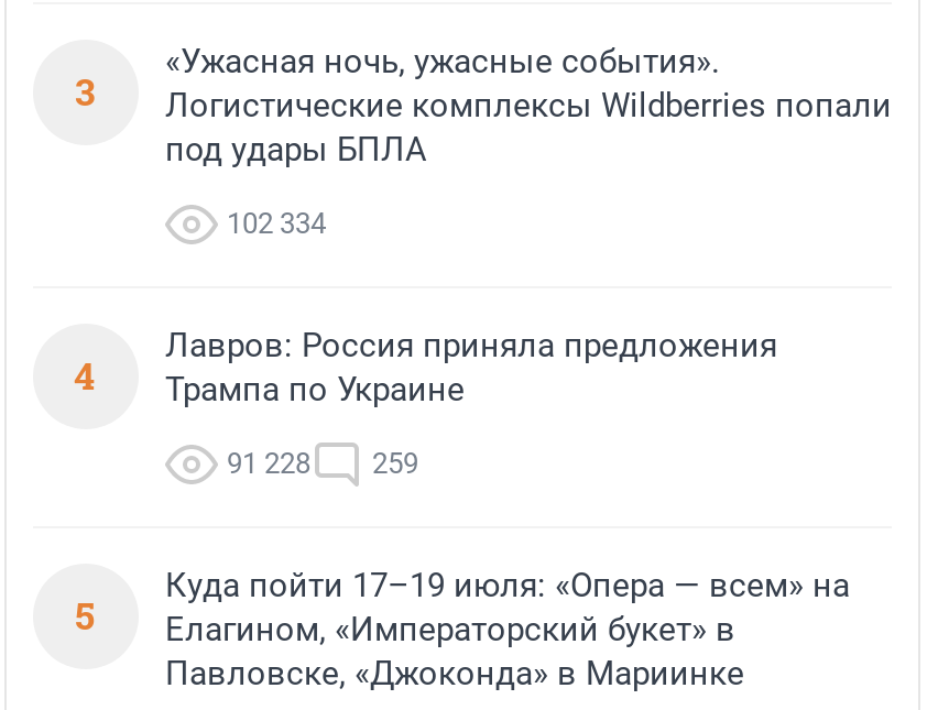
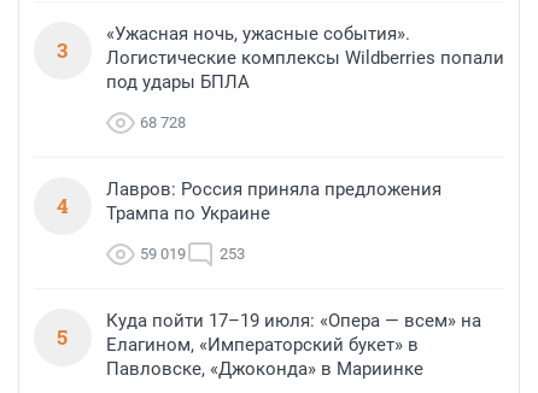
- 102 334
+ 68 728

- 91 228
+ 59 019

- 259
+ 253
